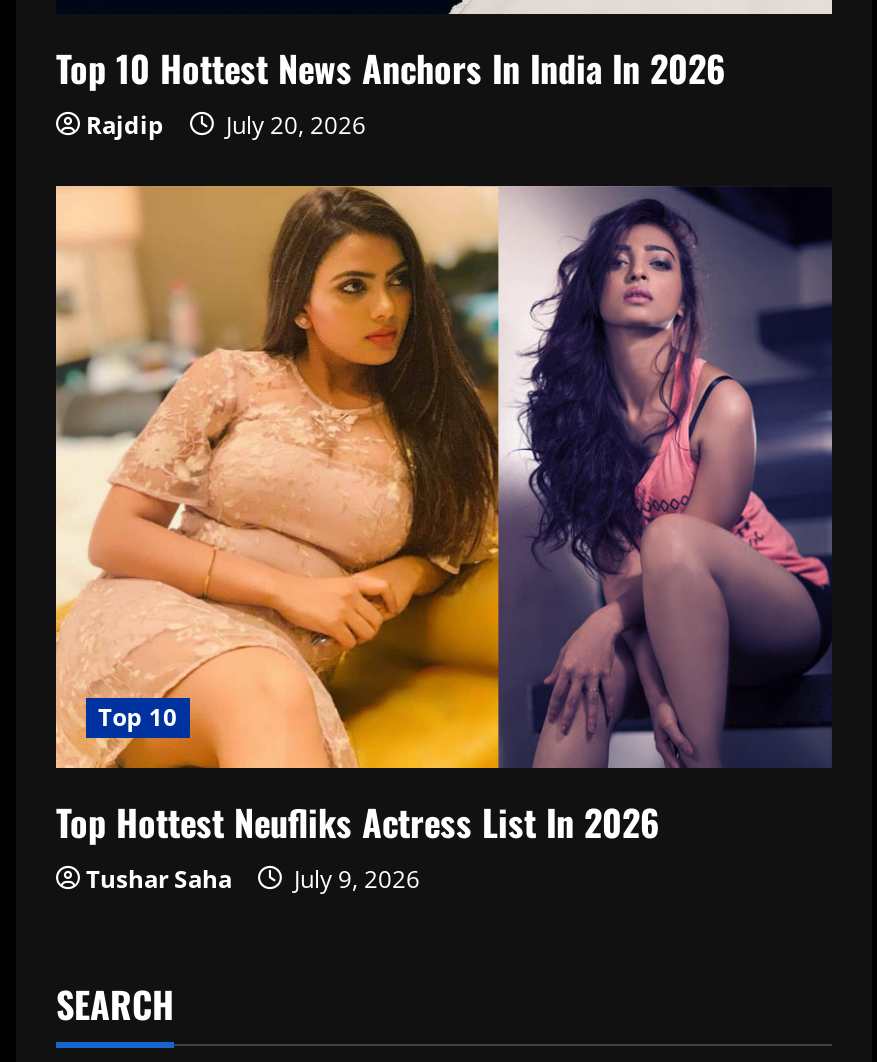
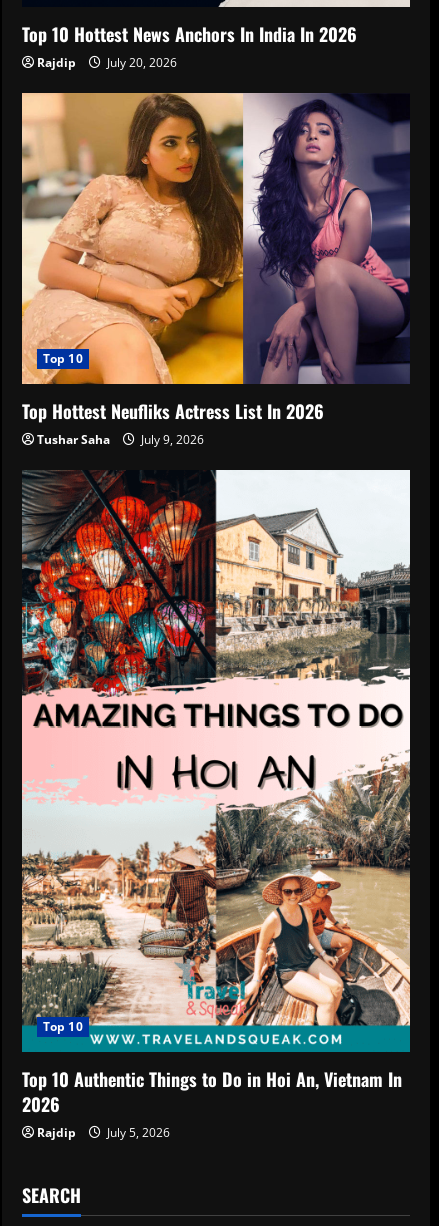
+ [image]
+ Top 10
+ Top 10 Authentic Things to Do in Hoi An, Vietnam In
+ 2026
+ Rajdip
+ July 5, 2026
